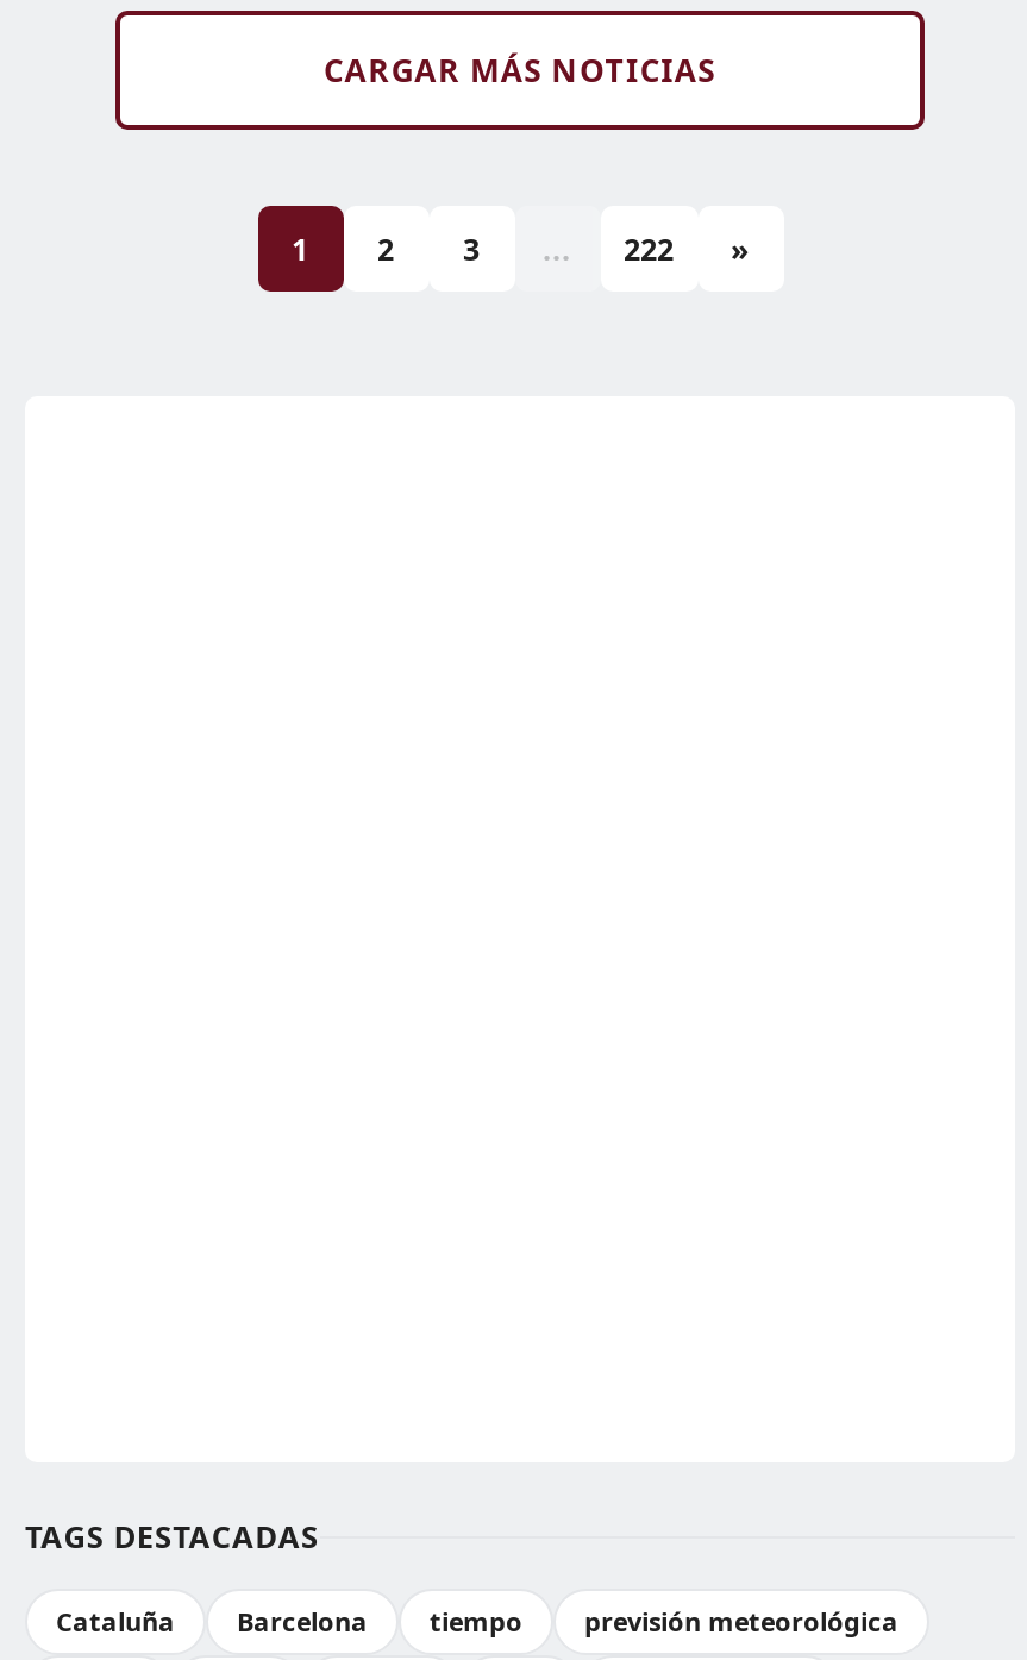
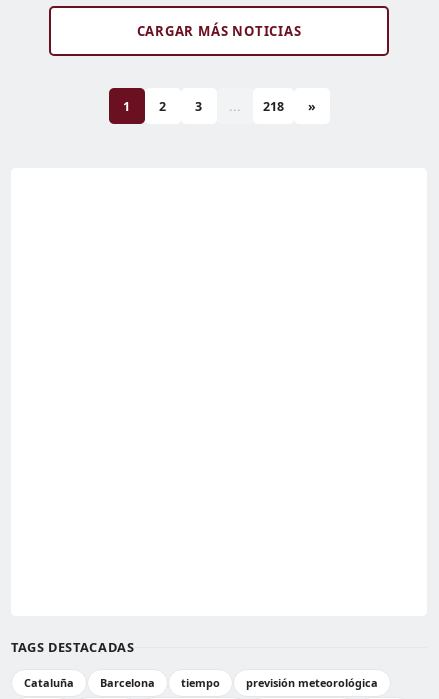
- 222
+ 218
